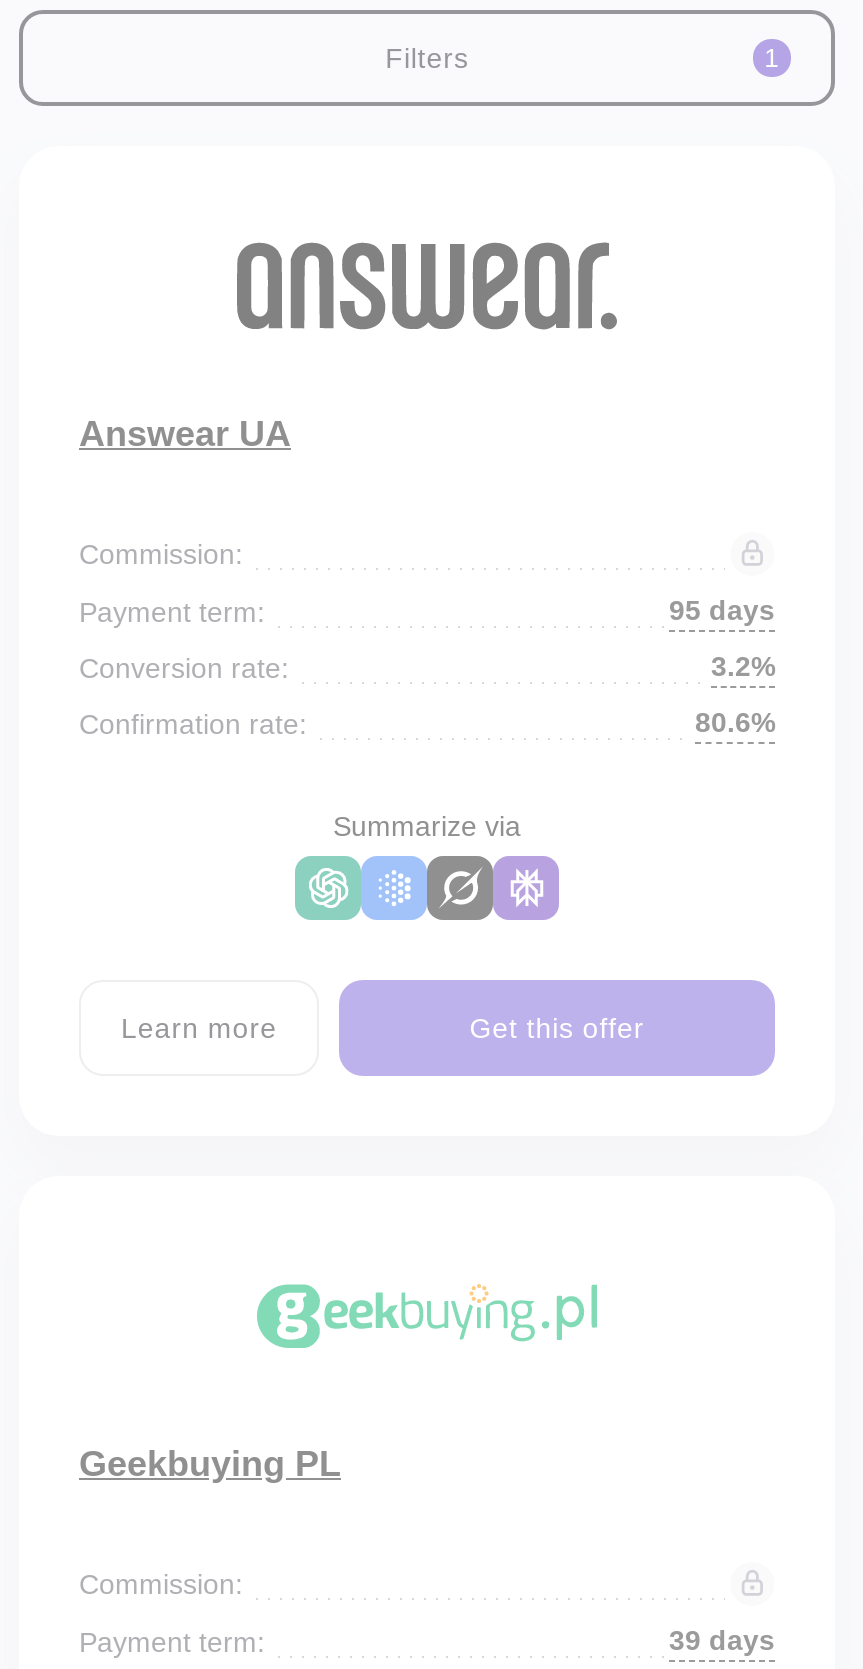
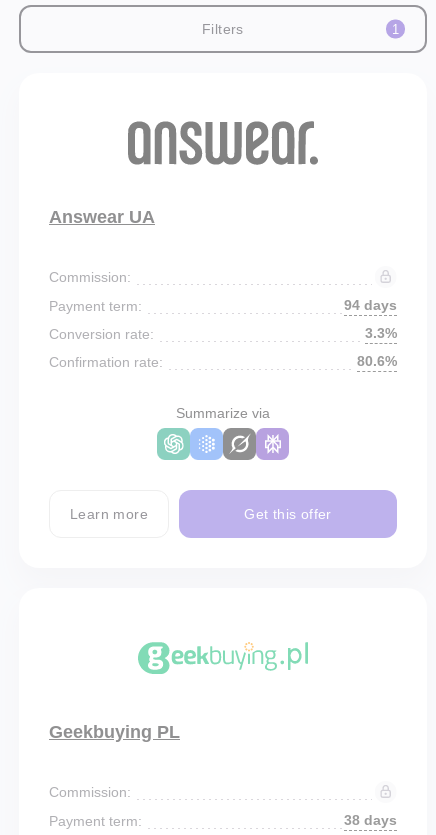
- 95 days
+ 94 days

- 3.2%
+ 3.3%

- 39 days
+ 38 days
